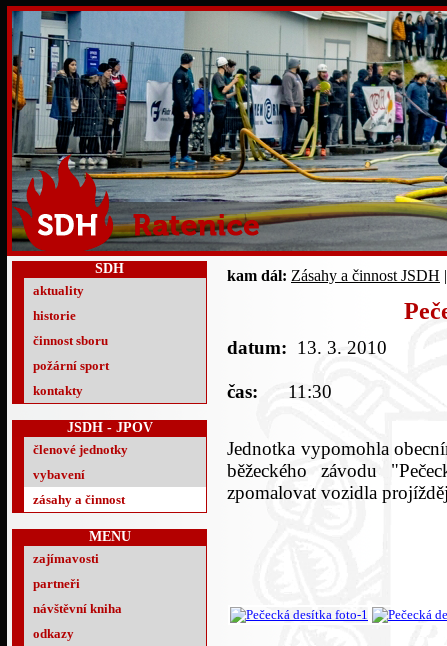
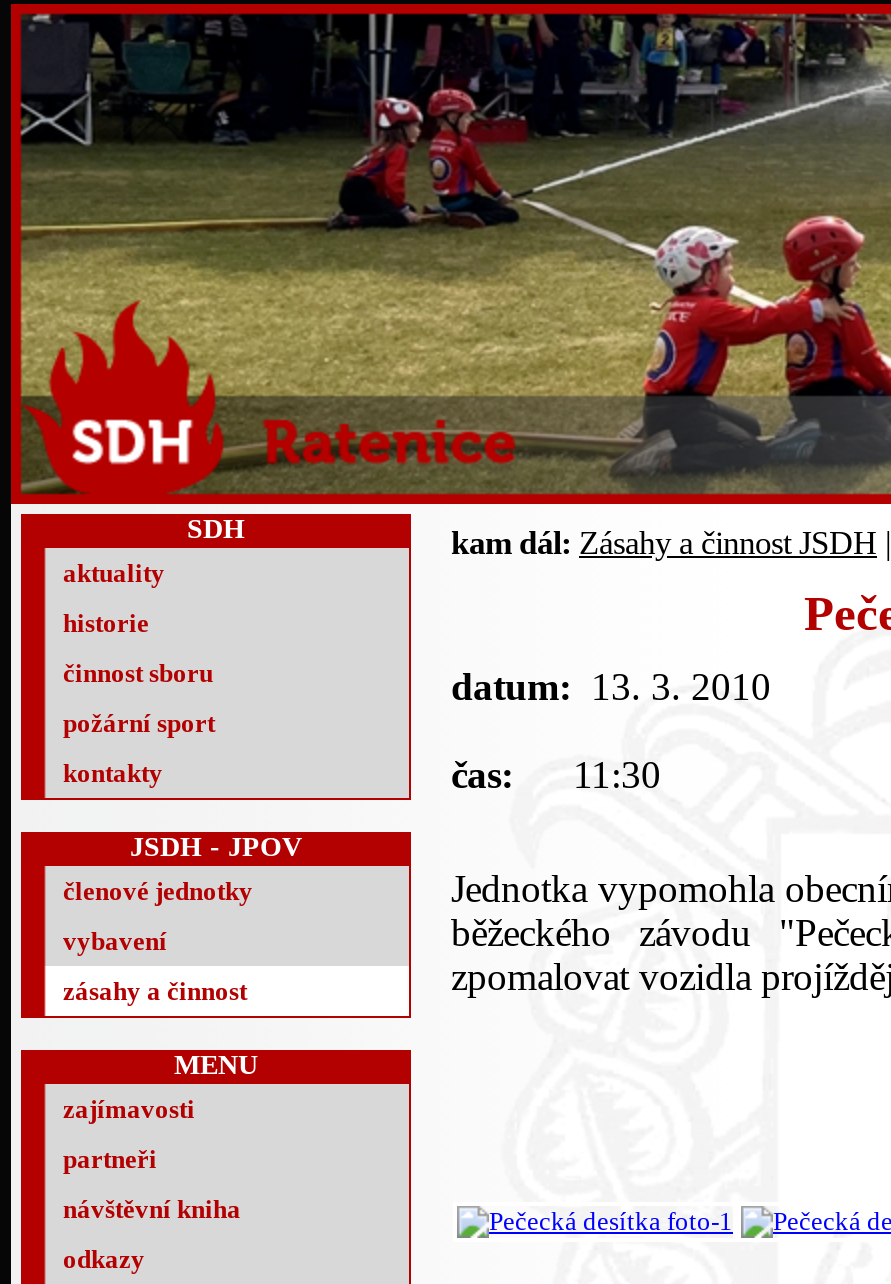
- [image]
+ [image]
